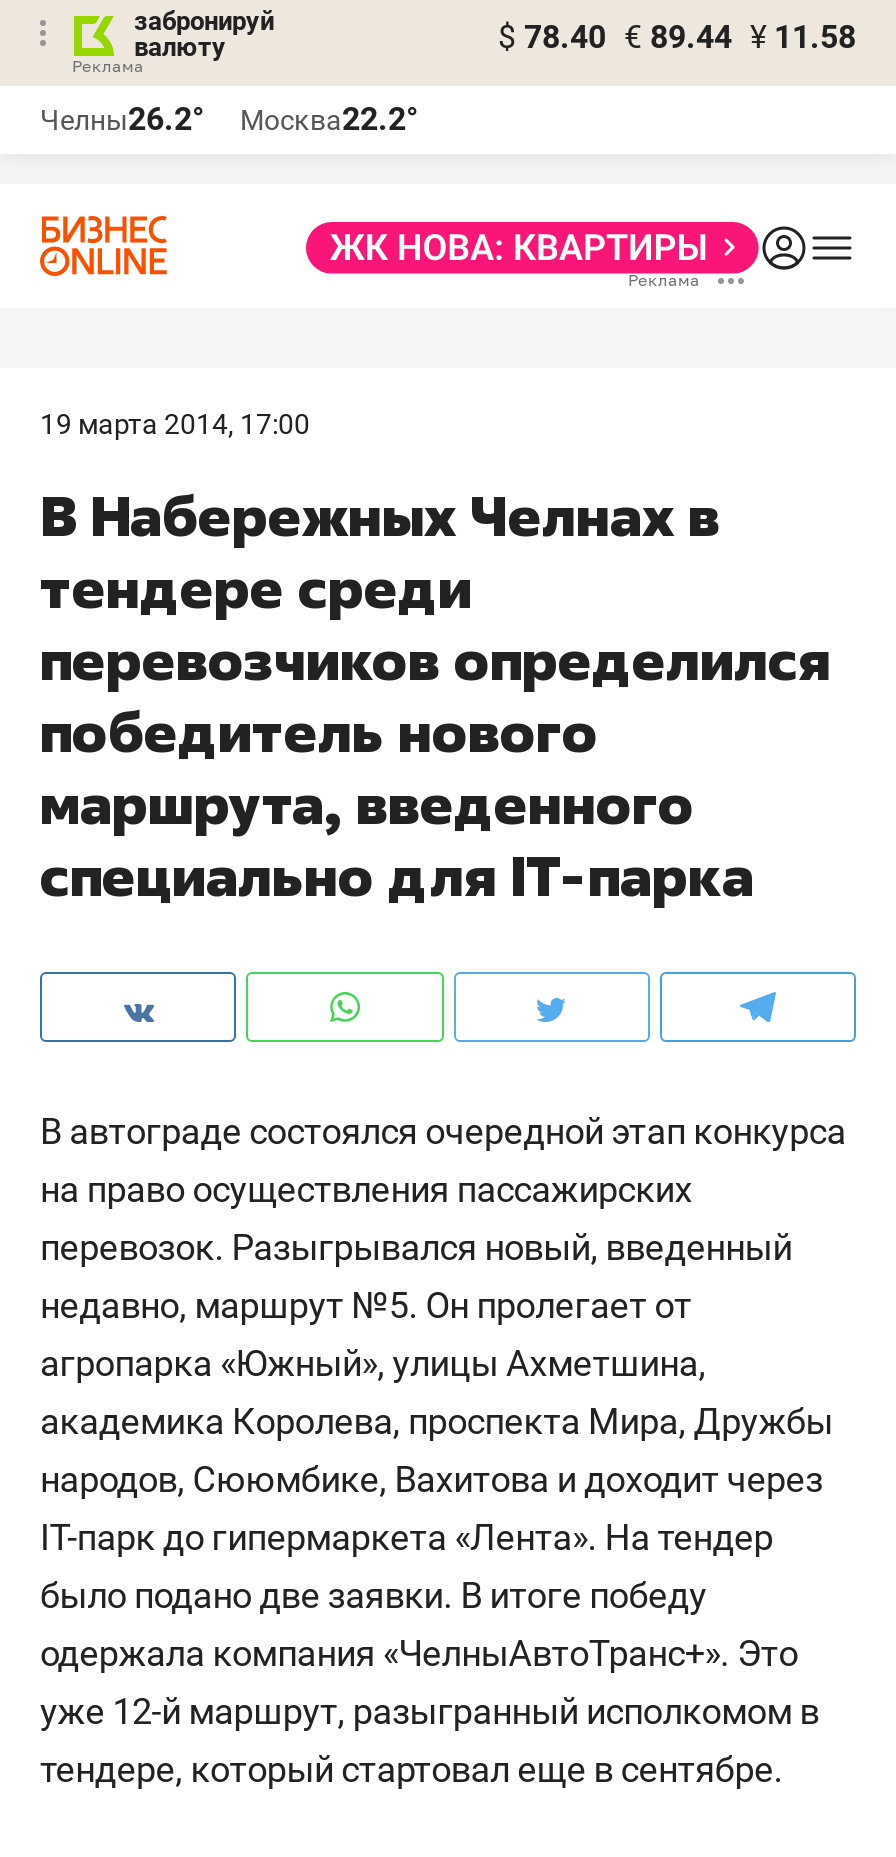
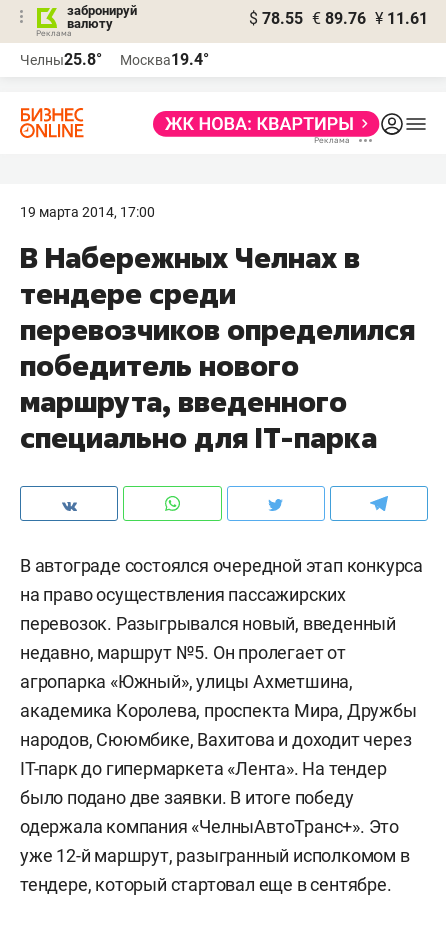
- $ 78.40 € 89.44 ¥ 11.58
+ $ 78.55 € 89.76 ¥ 11.61

- Челны26.2°
+ Челны25.8°

- Москва22.2°
+ Москва19.4°
